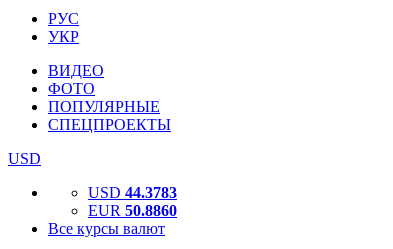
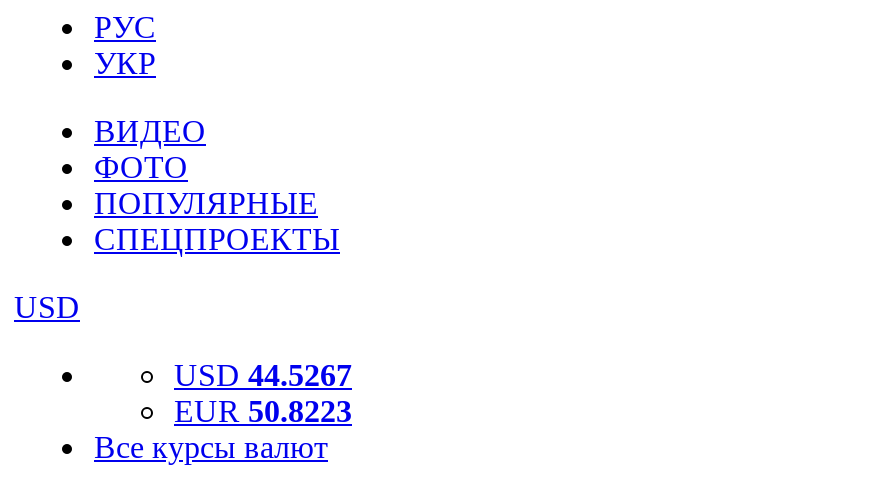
- USD 44.3783
+ USD 44.5267

- EUR 50.8860
+ EUR 50.8223
